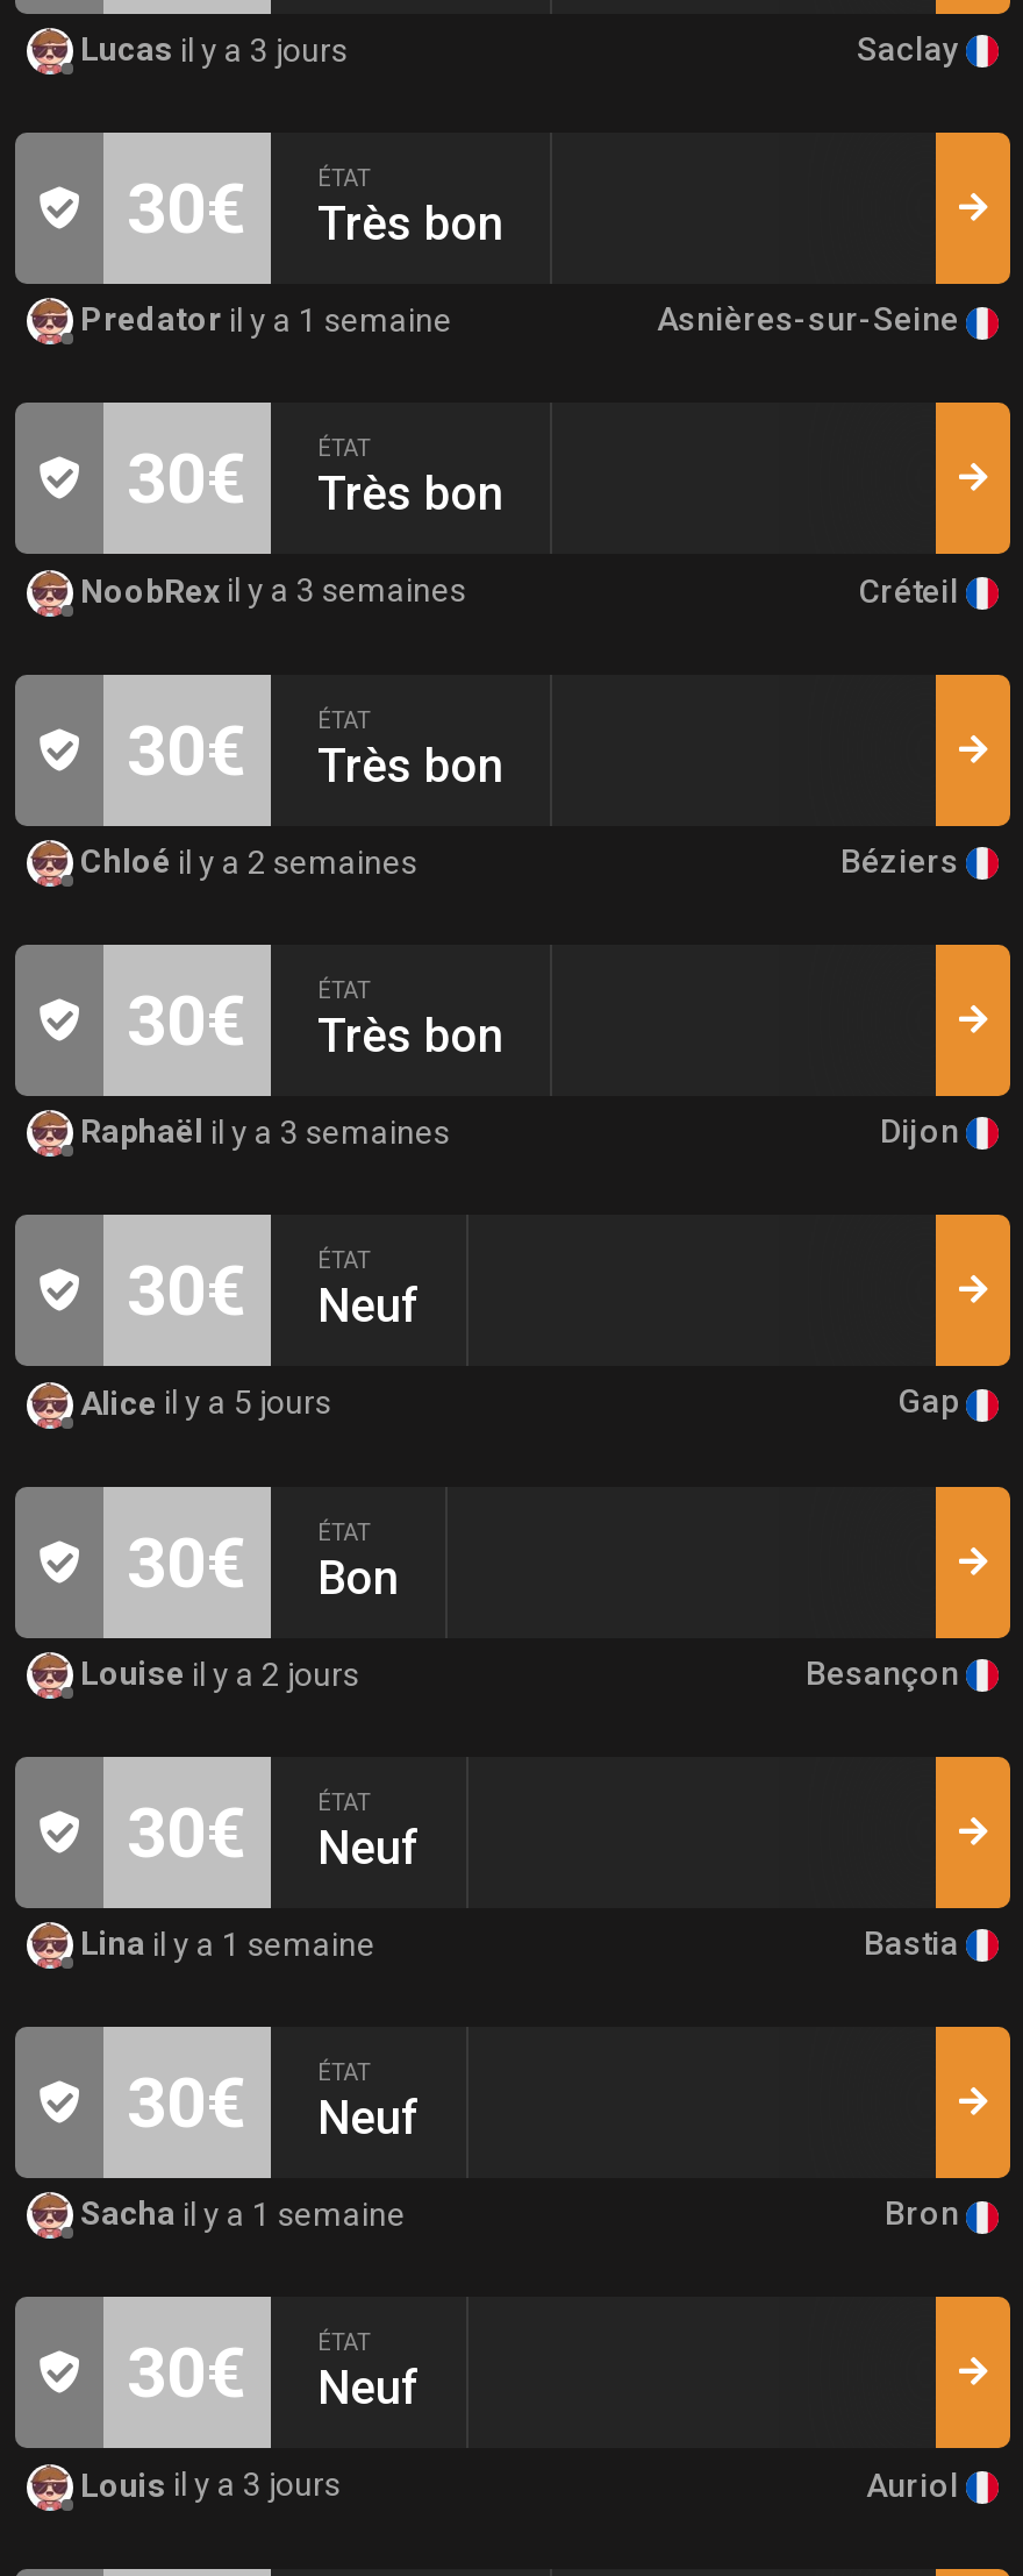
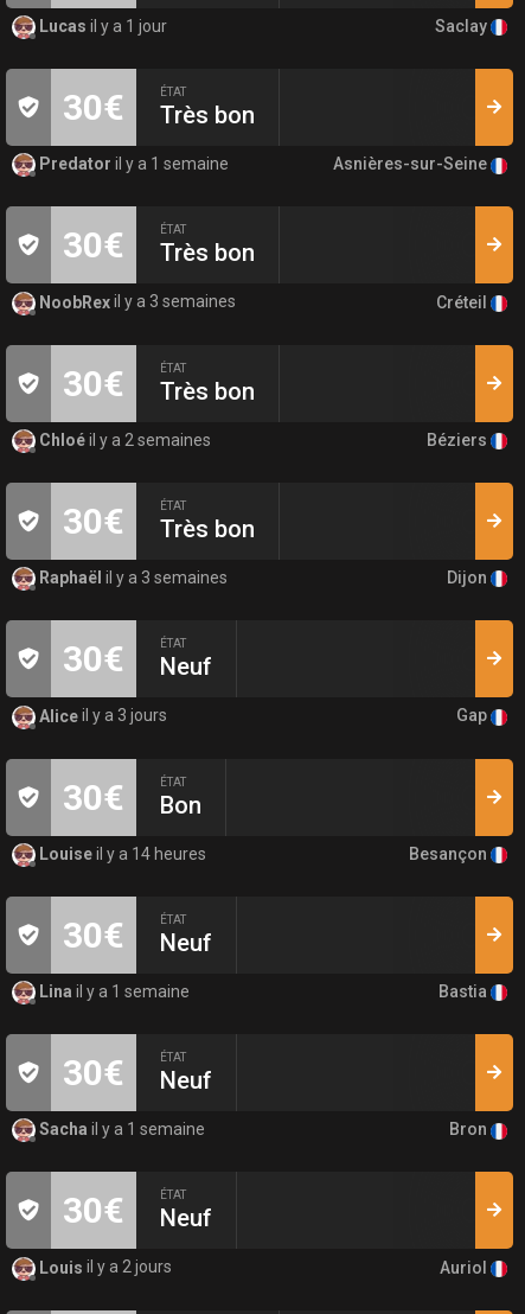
- Lucas il y a 3 jours
+ Lucas il y a 1 jour

- Alice il y a 5 jours
+ Alice il y a 3 jours

- Louise il y a 2 jours
+ Louise il y a 14 heures

- Louis il y a 3 jours
+ Louis il y a 2 jours
